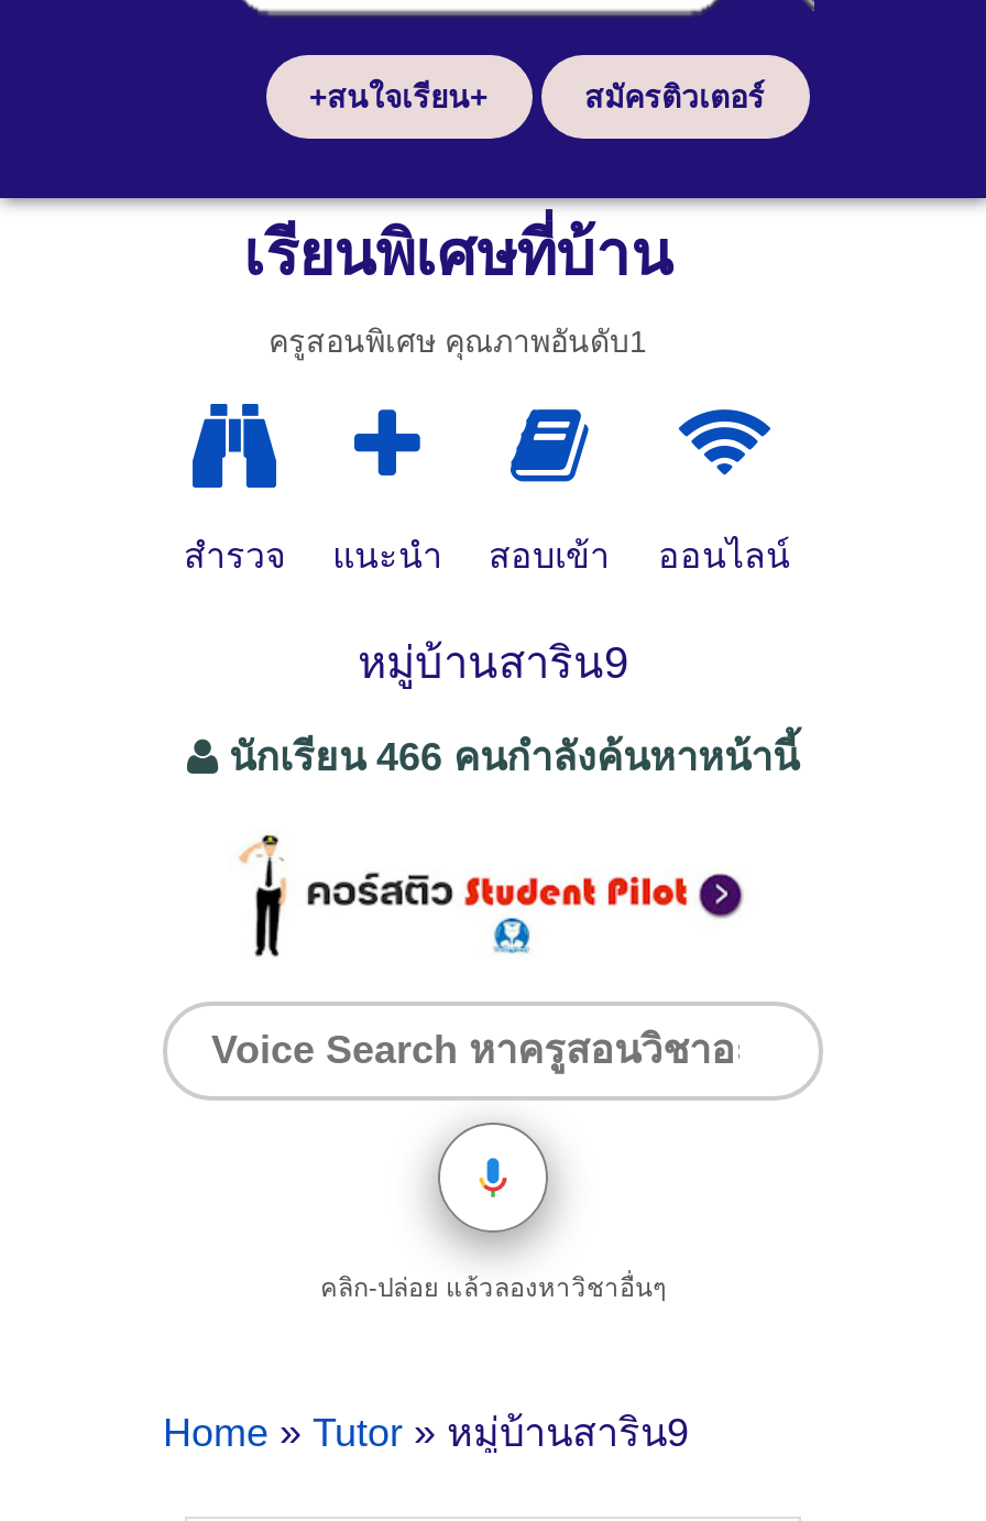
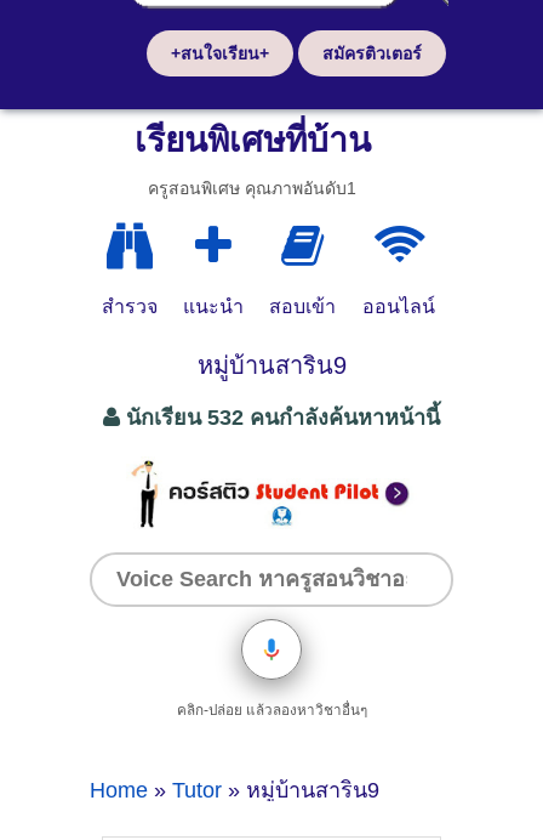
- นักเรียน 466 คนกำลังค้นหาหน้านี้
+ นักเรียน 532 คนกำลังค้นหาหน้านี้
